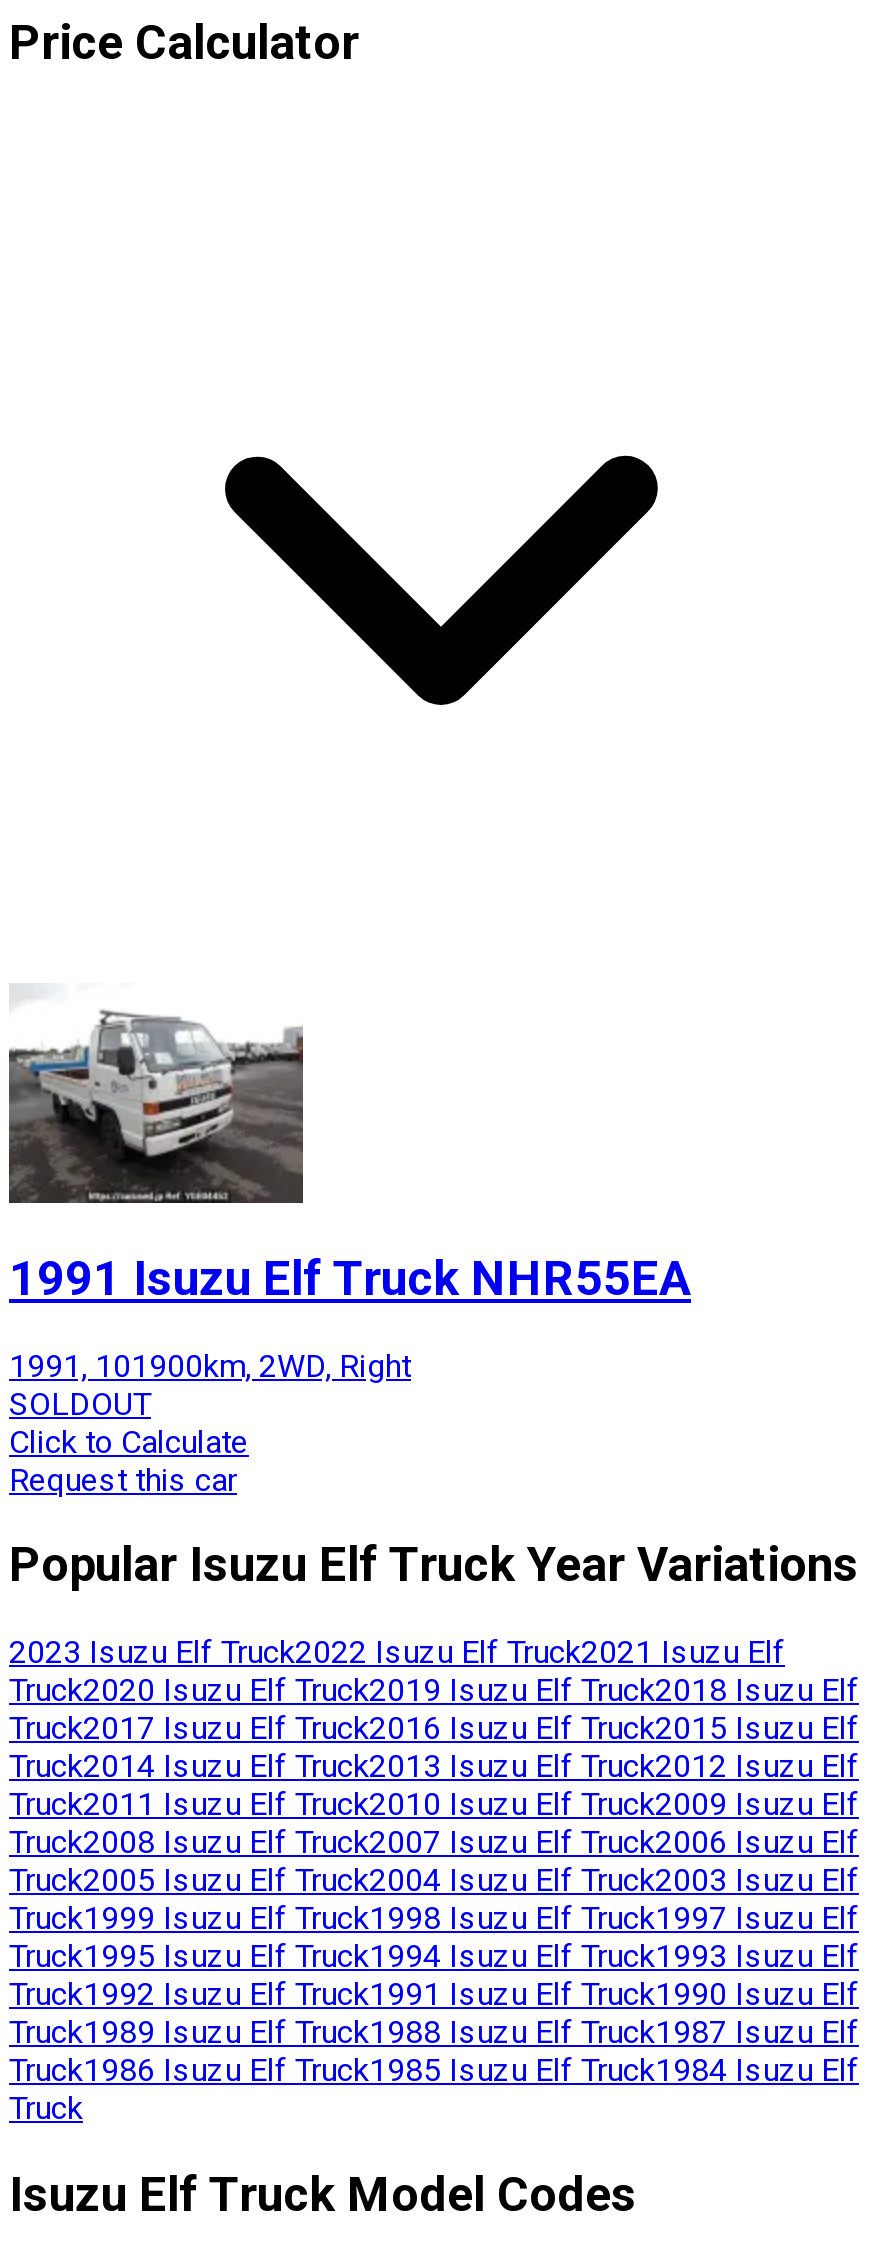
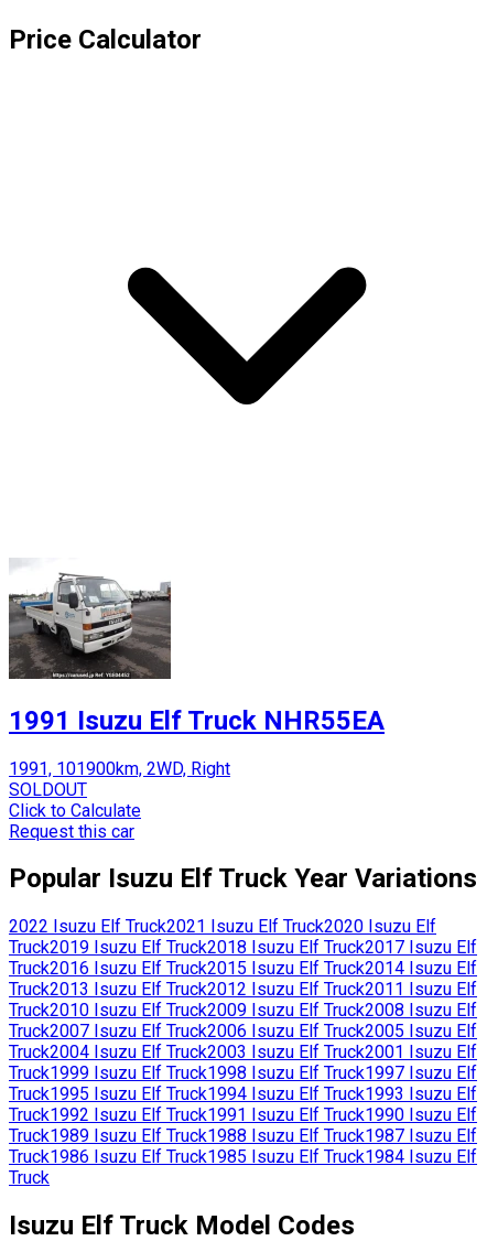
- 2023 Isuzu Elf Truck2022 Isuzu Elf Truck2021 Isuzu Elf
+ 2022 Isuzu Elf Truck2021 Isuzu Elf Truck2020 Isuzu Elf

- Truck2020 Isuzu Elf Truck2019 Isuzu Elf Truck2018 Isuzu Elf
+ Truck2019 Isuzu Elf Truck2018 Isuzu Elf Truck2017 Isuzu Elf

- Truck2017 Isuzu Elf Truck2016 Isuzu Elf Truck2015 Isuzu Elf
+ Truck2016 Isuzu Elf Truck2015 Isuzu Elf Truck2014 Isuzu Elf

- Truck2014 Isuzu Elf Truck2013 Isuzu Elf Truck2012 Isuzu Elf
+ Truck2013 Isuzu Elf Truck2012 Isuzu Elf Truck2011 Isuzu Elf

- Truck2011 Isuzu Elf Truck2010 Isuzu Elf Truck2009 Isuzu Elf
+ Truck2010 Isuzu Elf Truck2009 Isuzu Elf Truck2008 Isuzu Elf

- Truck2008 Isuzu Elf Truck2007 Isuzu Elf Truck2006 Isuzu Elf
+ Truck2007 Isuzu Elf Truck2006 Isuzu Elf Truck2005 Isuzu Elf

- Truck2005 Isuzu Elf Truck2004 Isuzu Elf Truck2003 Isuzu Elf
+ Truck2004 Isuzu Elf Truck2003 Isuzu Elf Truck2001 Isuzu Elf
